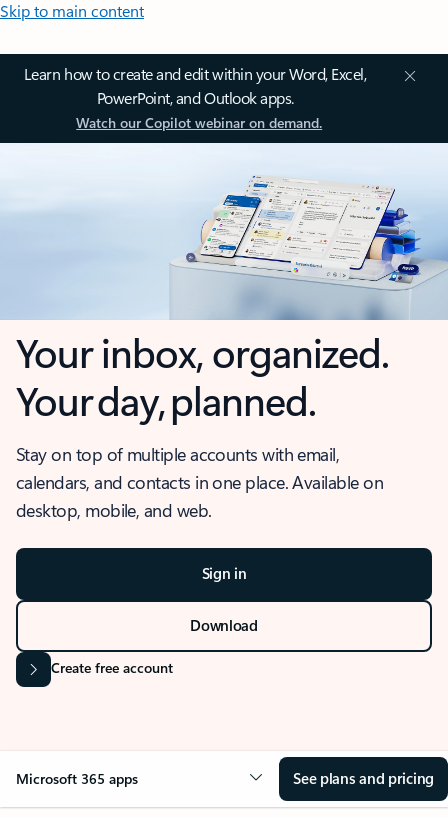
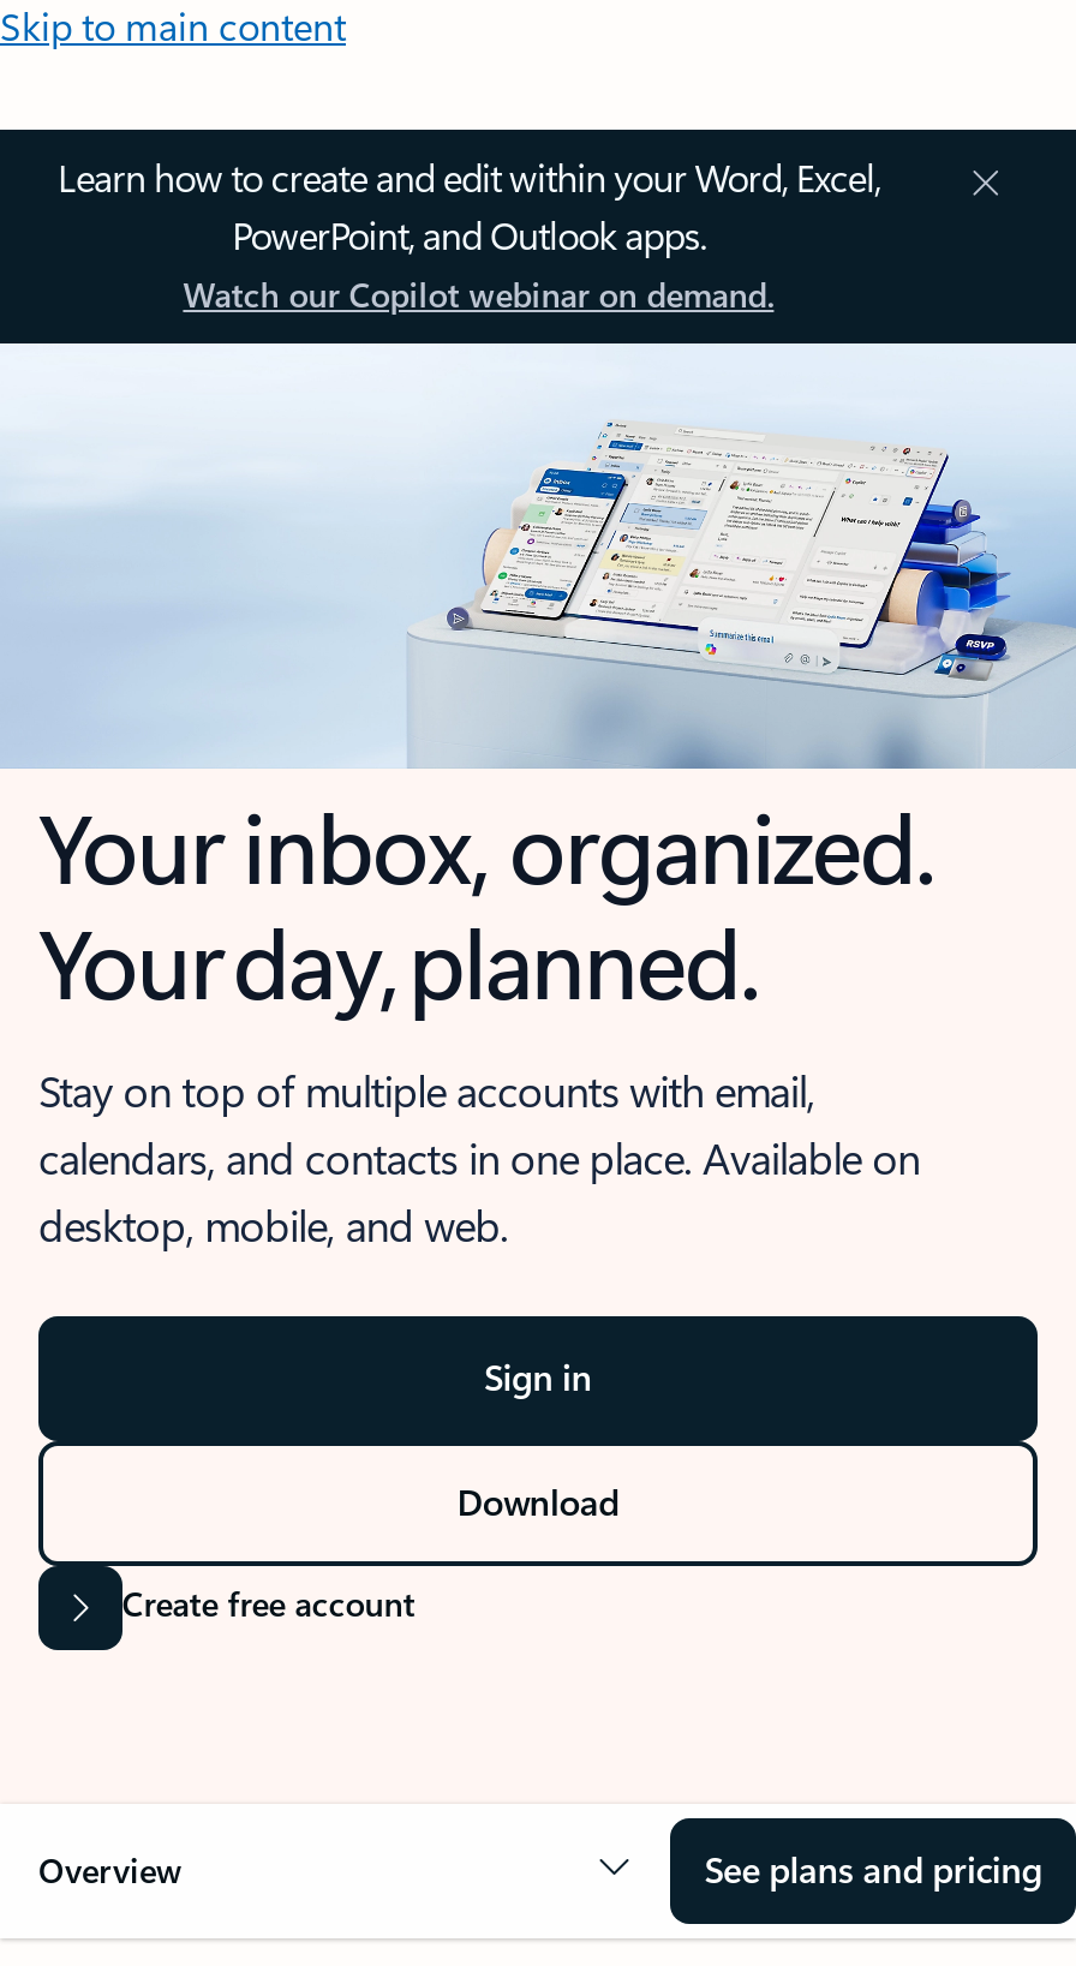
- Microsoft 365 apps
+ Overview
